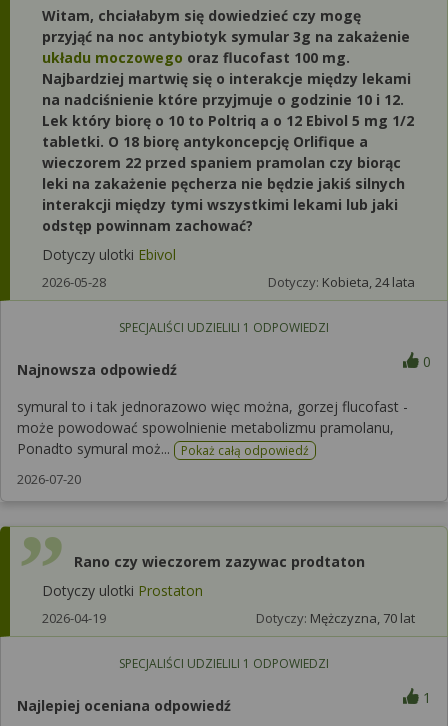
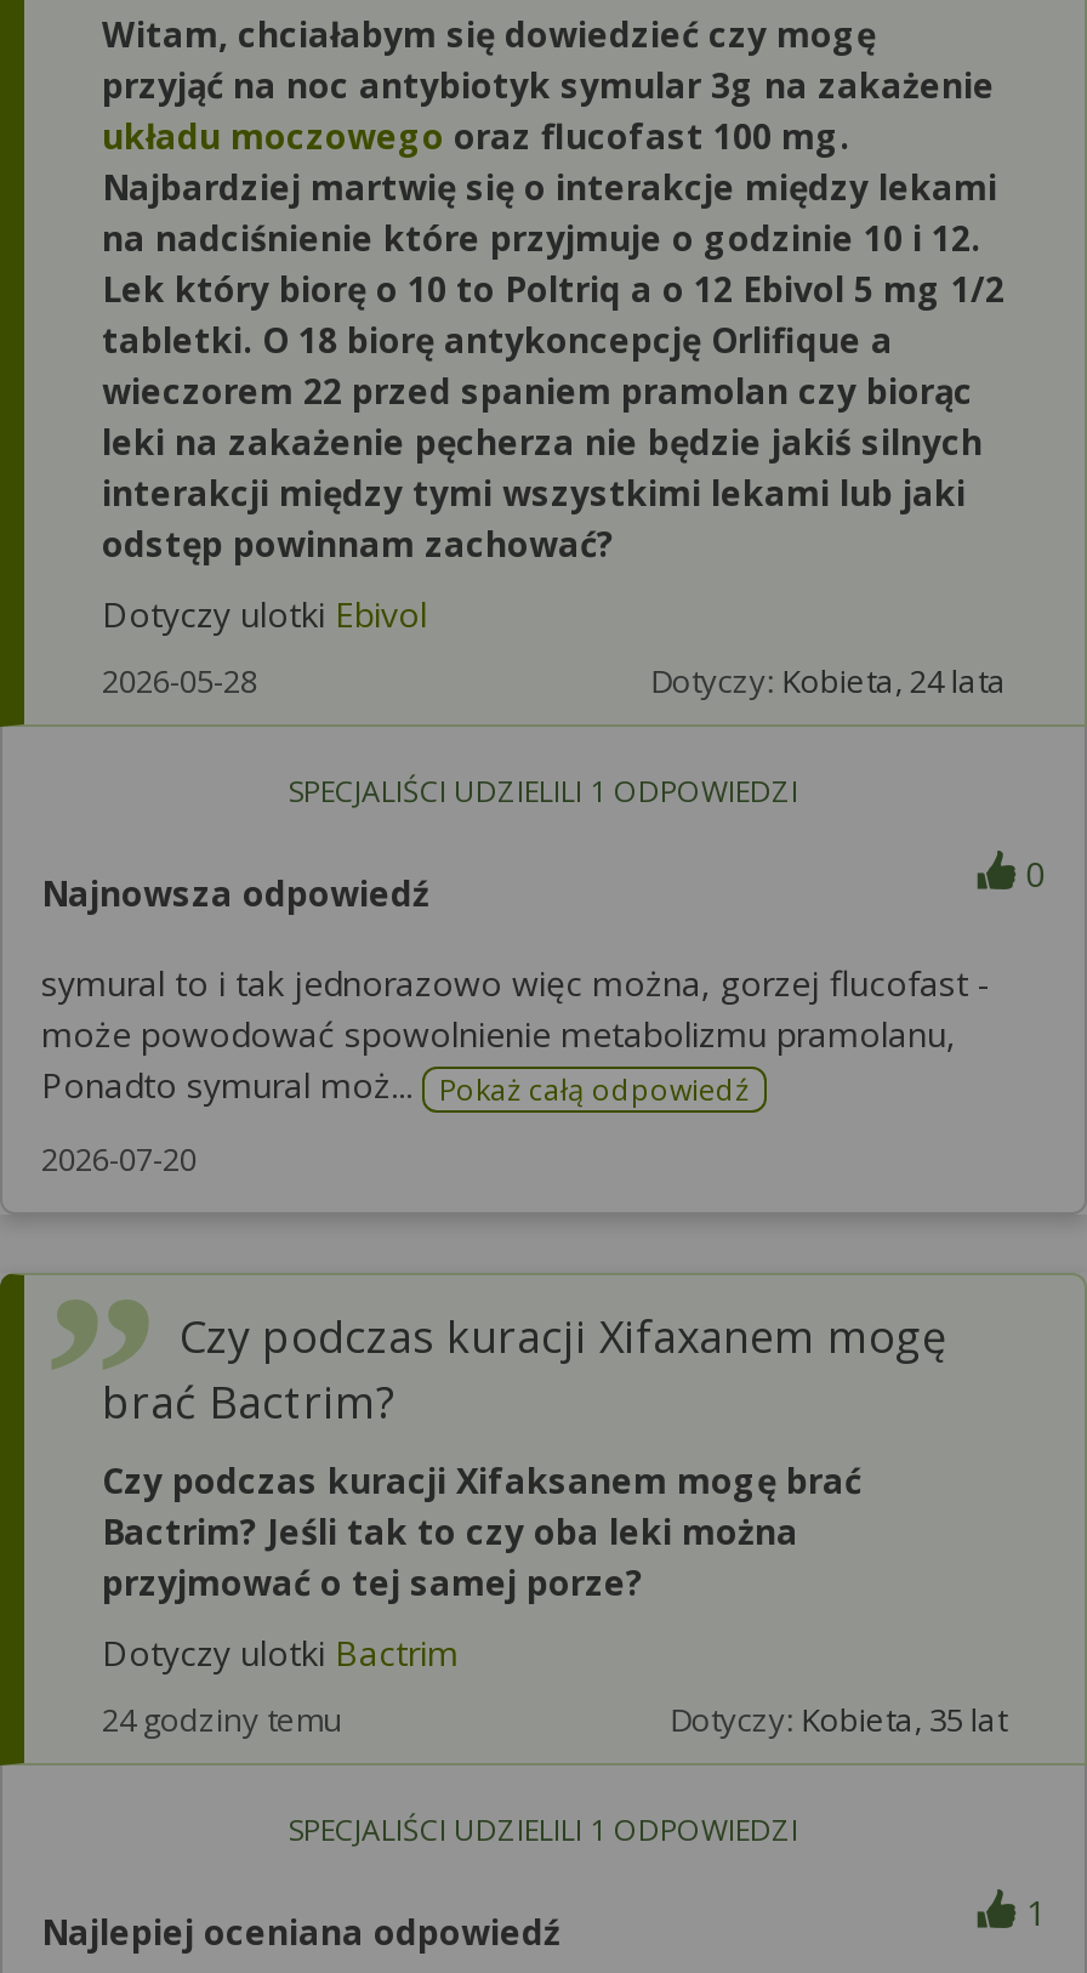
- Rano czy wieczorem zazywac prodtaton
- Dotyczy ulotki Prostaton
- 2026-04-19
- Dotyczy: Mężczyzna, 70 lat
+ Czy podczas kuracji Xifaxanem mogę
+ brać Bactrim?
+ Czy podczas kuracji Xifaksanem mogę brać
+ Bactrim? Jeśli tak to czy oba leki można
+ przyjmować o tej samej porze?
+ Dotyczy ulotki Bactrim
+ 24 godziny temu
+ Dotyczy: Kobieta, 35 lat
